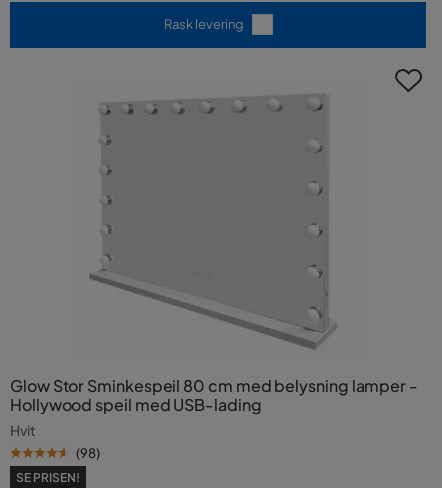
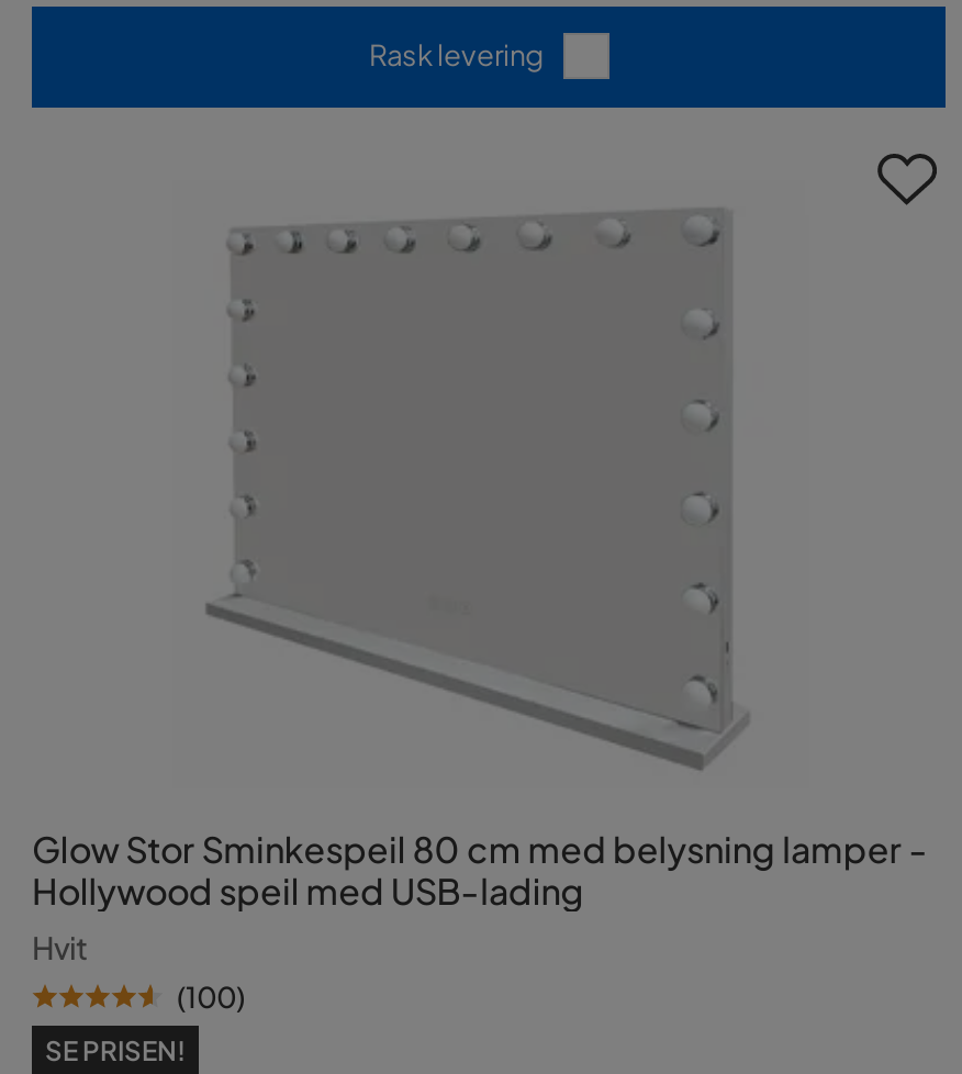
- (98)
+ (100)
